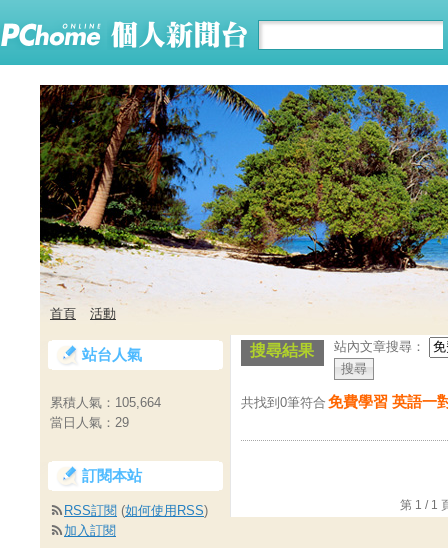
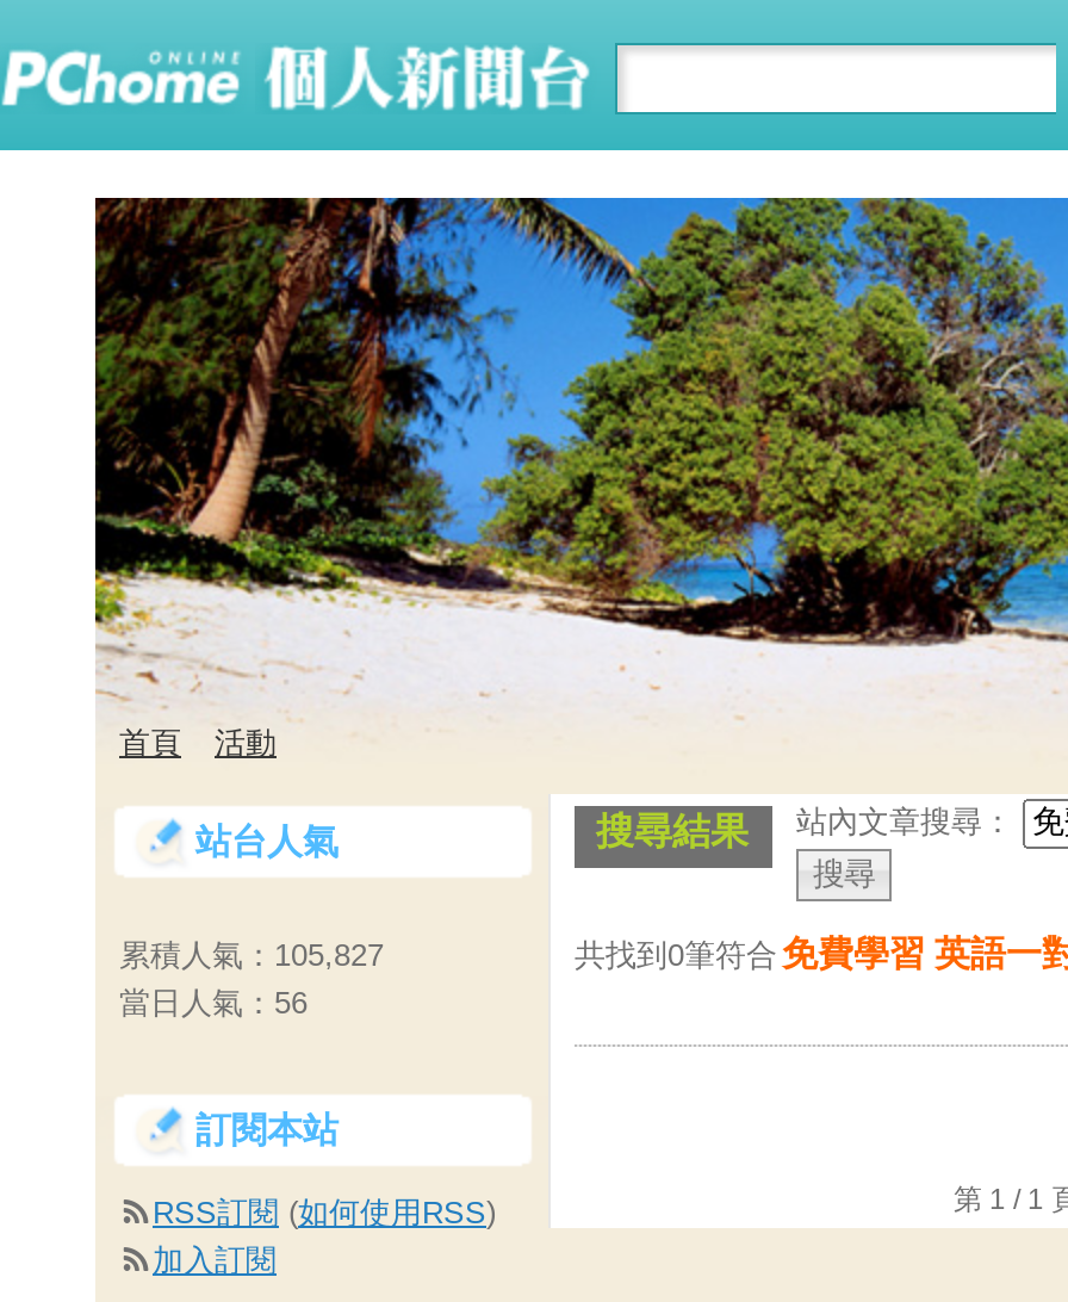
- 累積人氣：105,664
+ 累積人氣：105,827

- 當日人氣：29
+ 當日人氣：56
